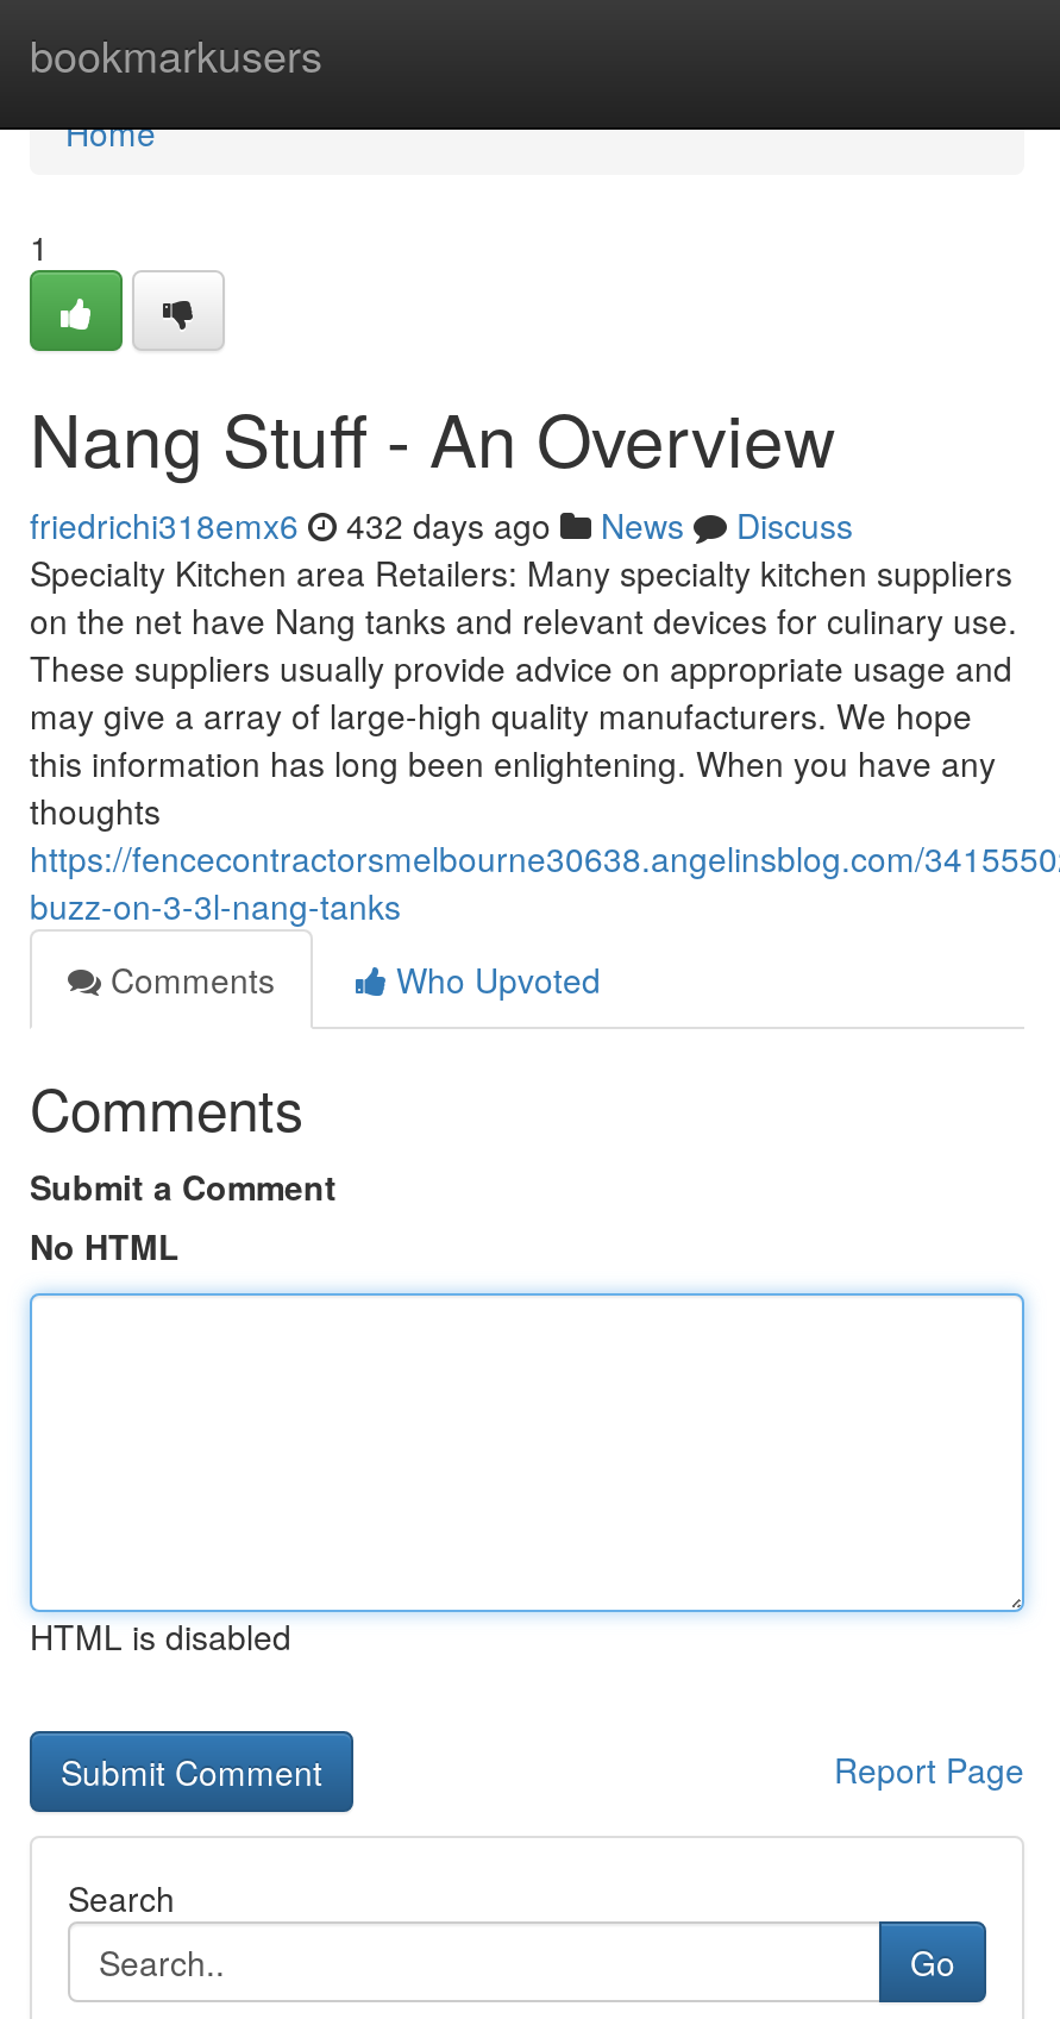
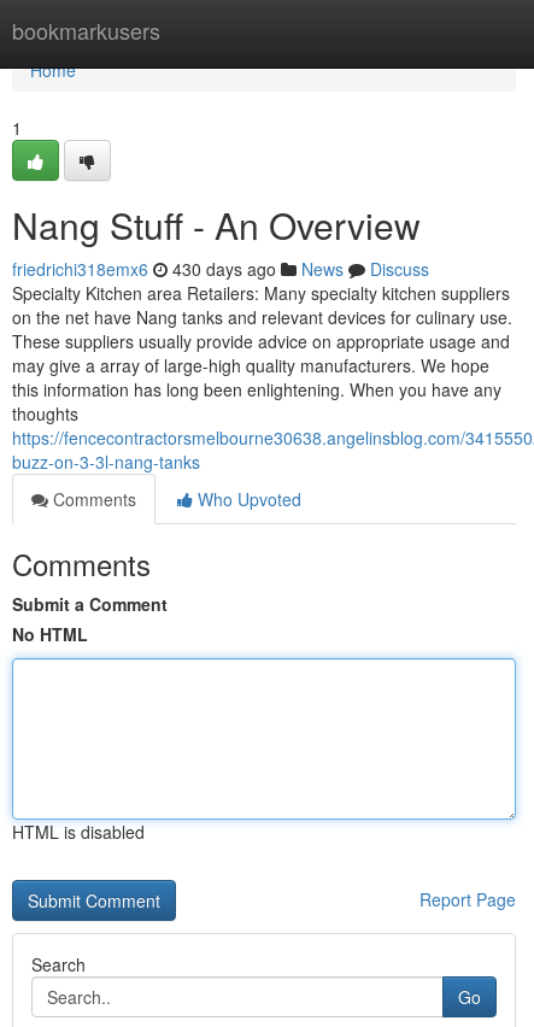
- friedrichi318emx6 432 days ago News Discuss
+ friedrichi318emx6 430 days ago News Discuss
